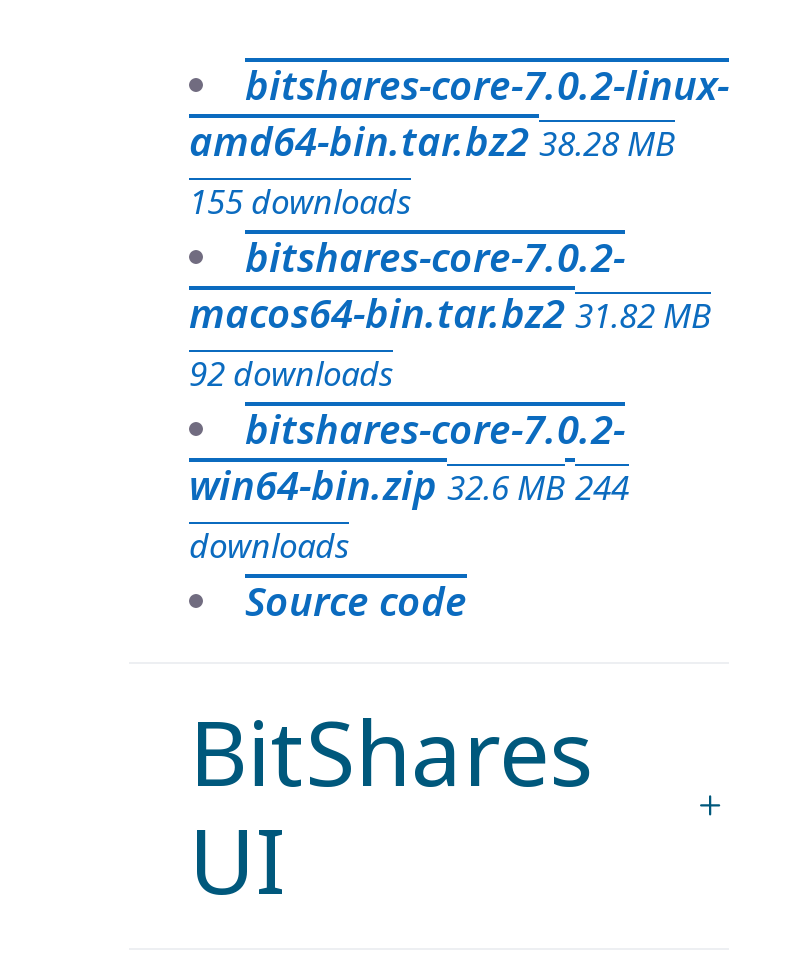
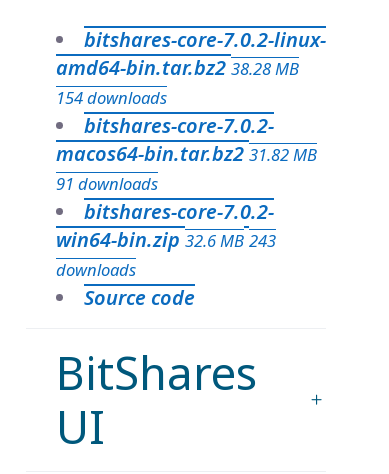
- 155 downloads
+ 154 downloads

- 92 downloads
+ 91 downloads

- win64-bin.zip 32.6 MB 244
+ win64-bin.zip 32.6 MB 243
